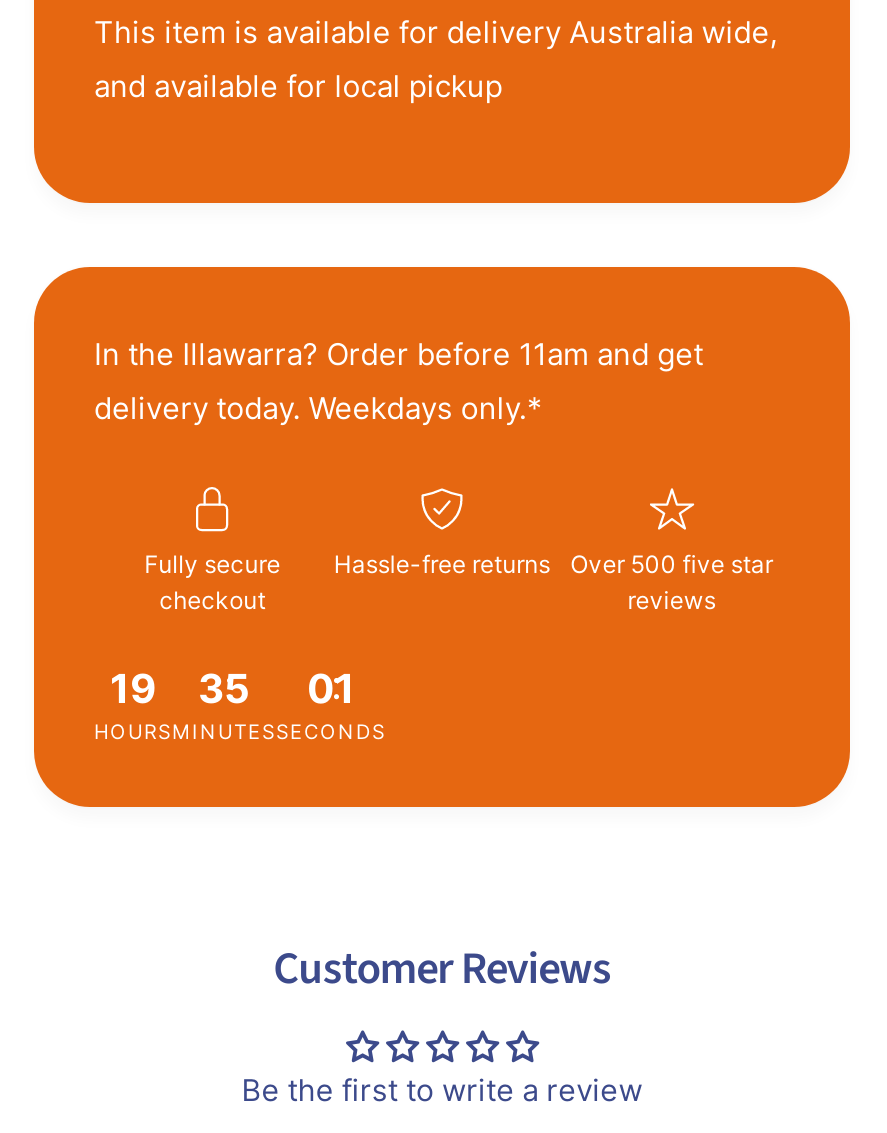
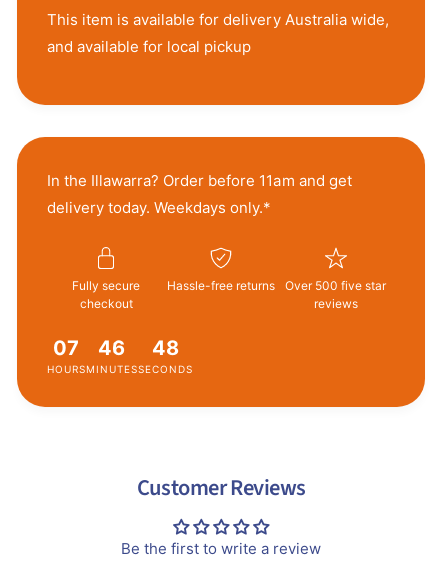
- 19
+ 07

- 35
+ 46

- 01
+ 48
